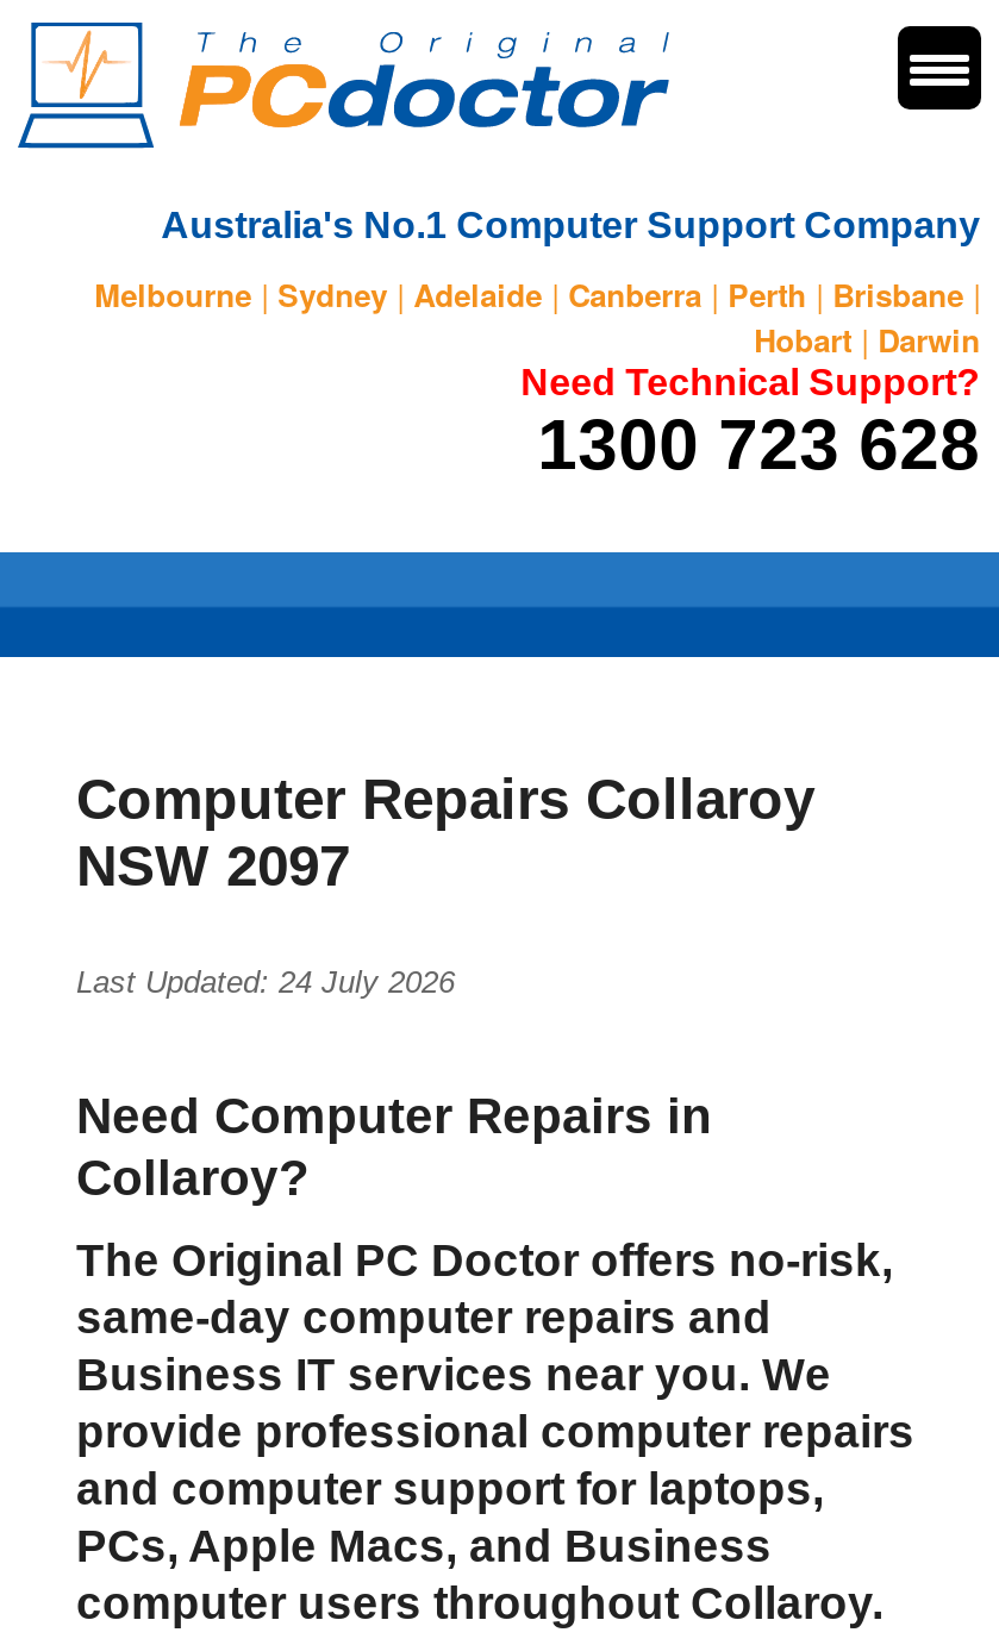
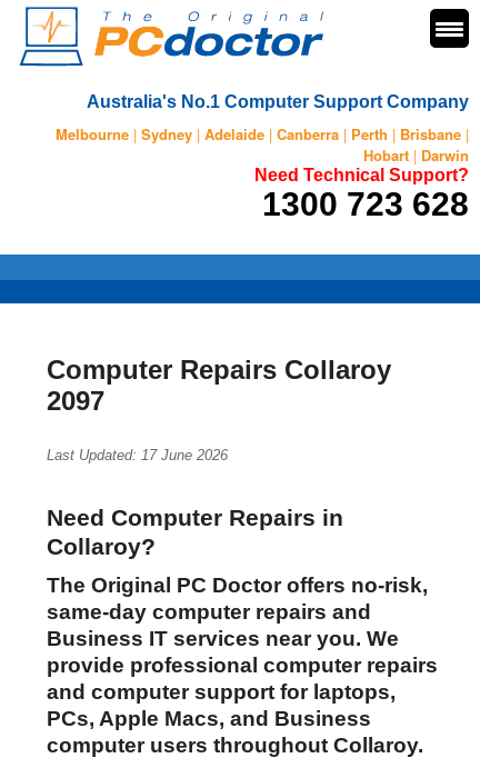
- NSW 2097
+ 2097

- Last Updated: 24 July 2026
+ Last Updated: 17 June 2026
